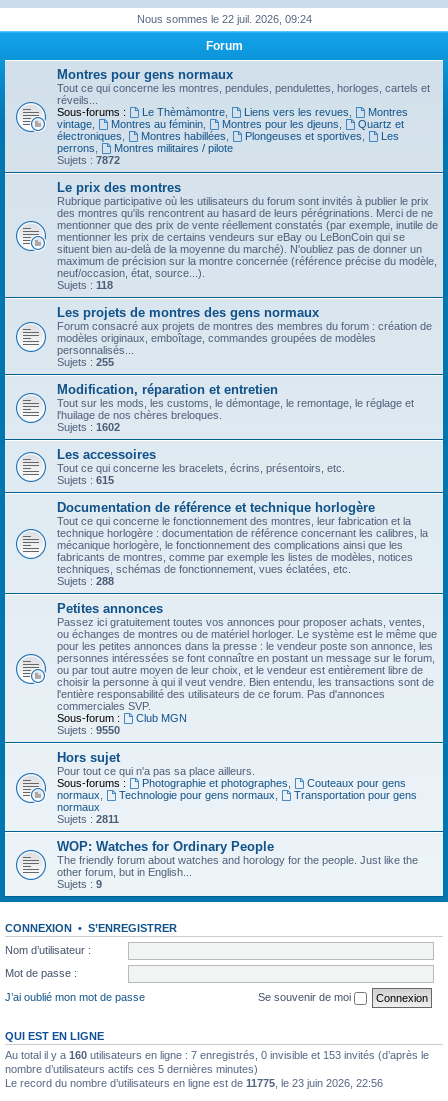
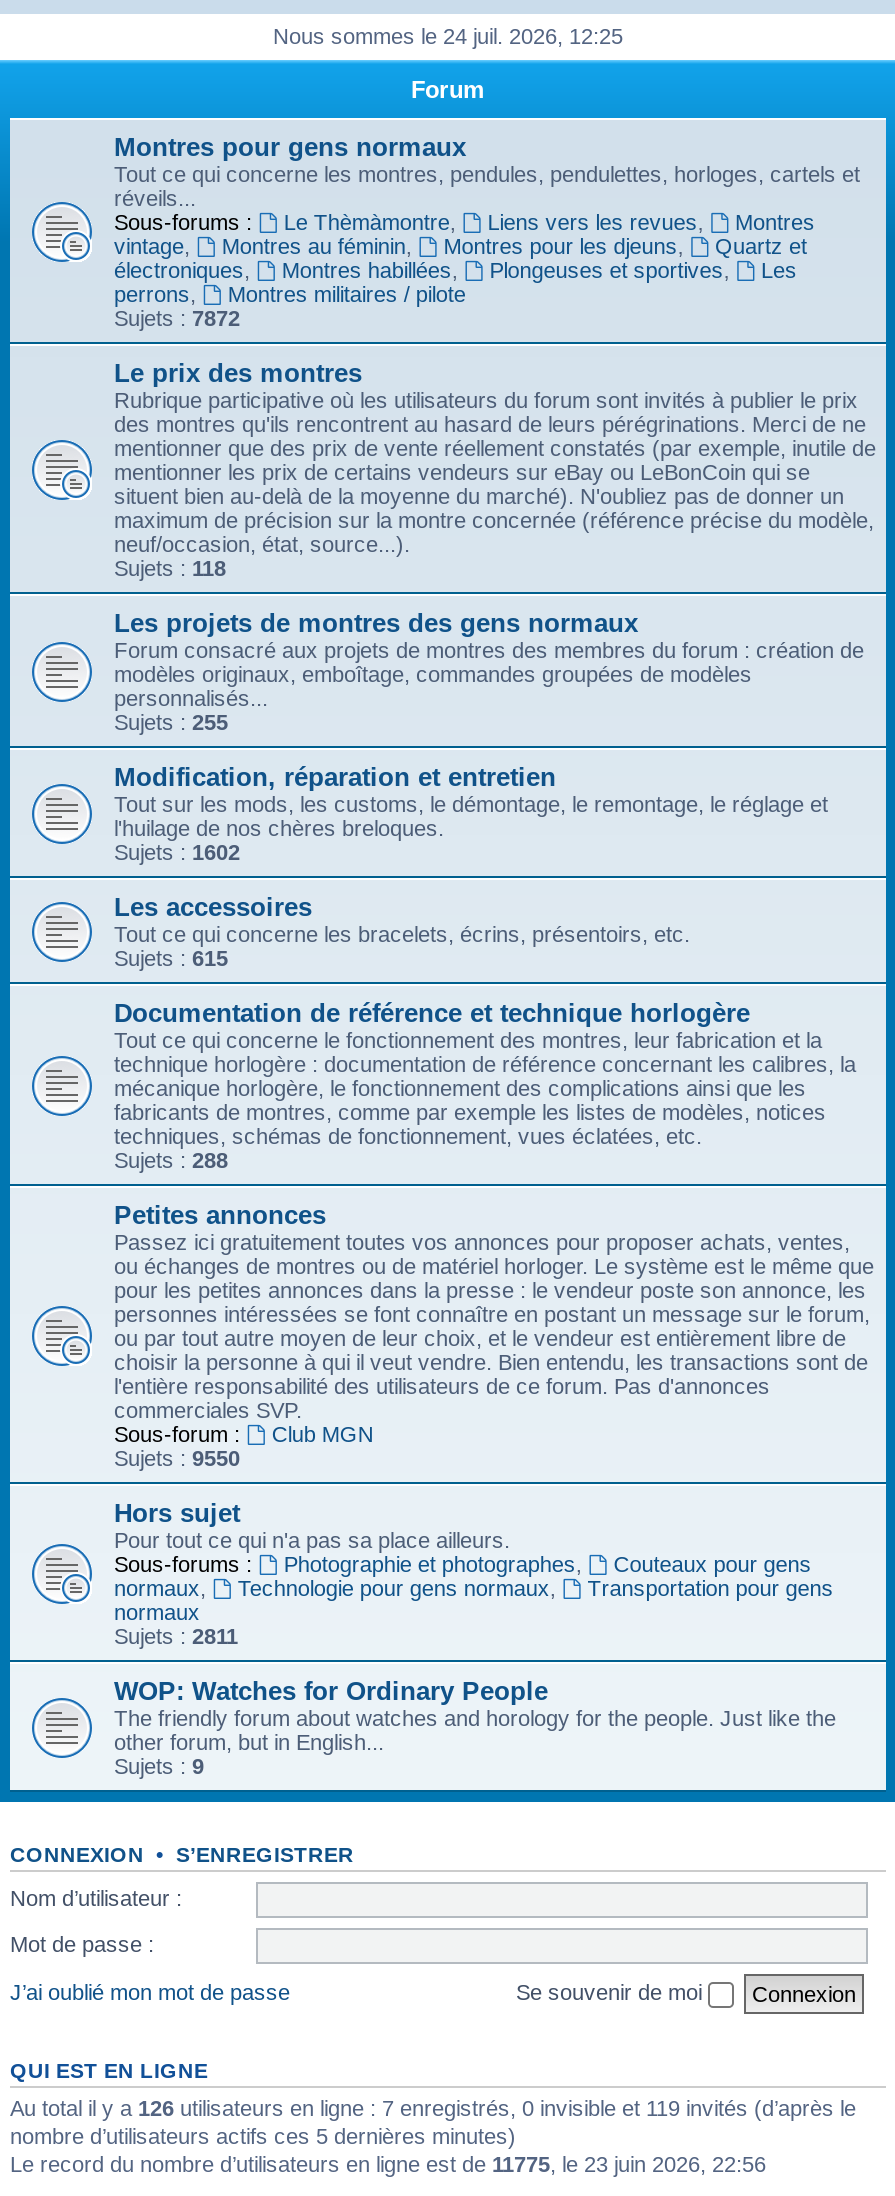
- Nous sommes le 22 juil. 2026, 09:24
+ Nous sommes le 24 juil. 2026, 12:25

- Au total il y a 160 utilisateurs en ligne : 7 enregistrés, 0 invisible et 153 invités (d’après le
+ Au total il y a 126 utilisateurs en ligne : 7 enregistrés, 0 invisible et 119 invités (d’après le
